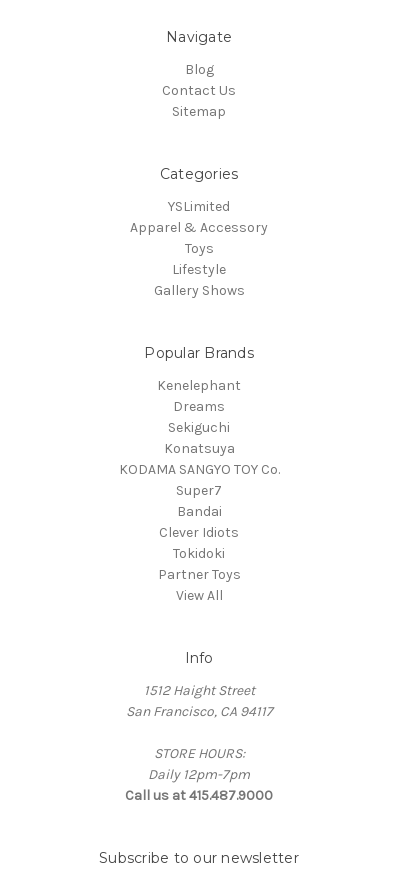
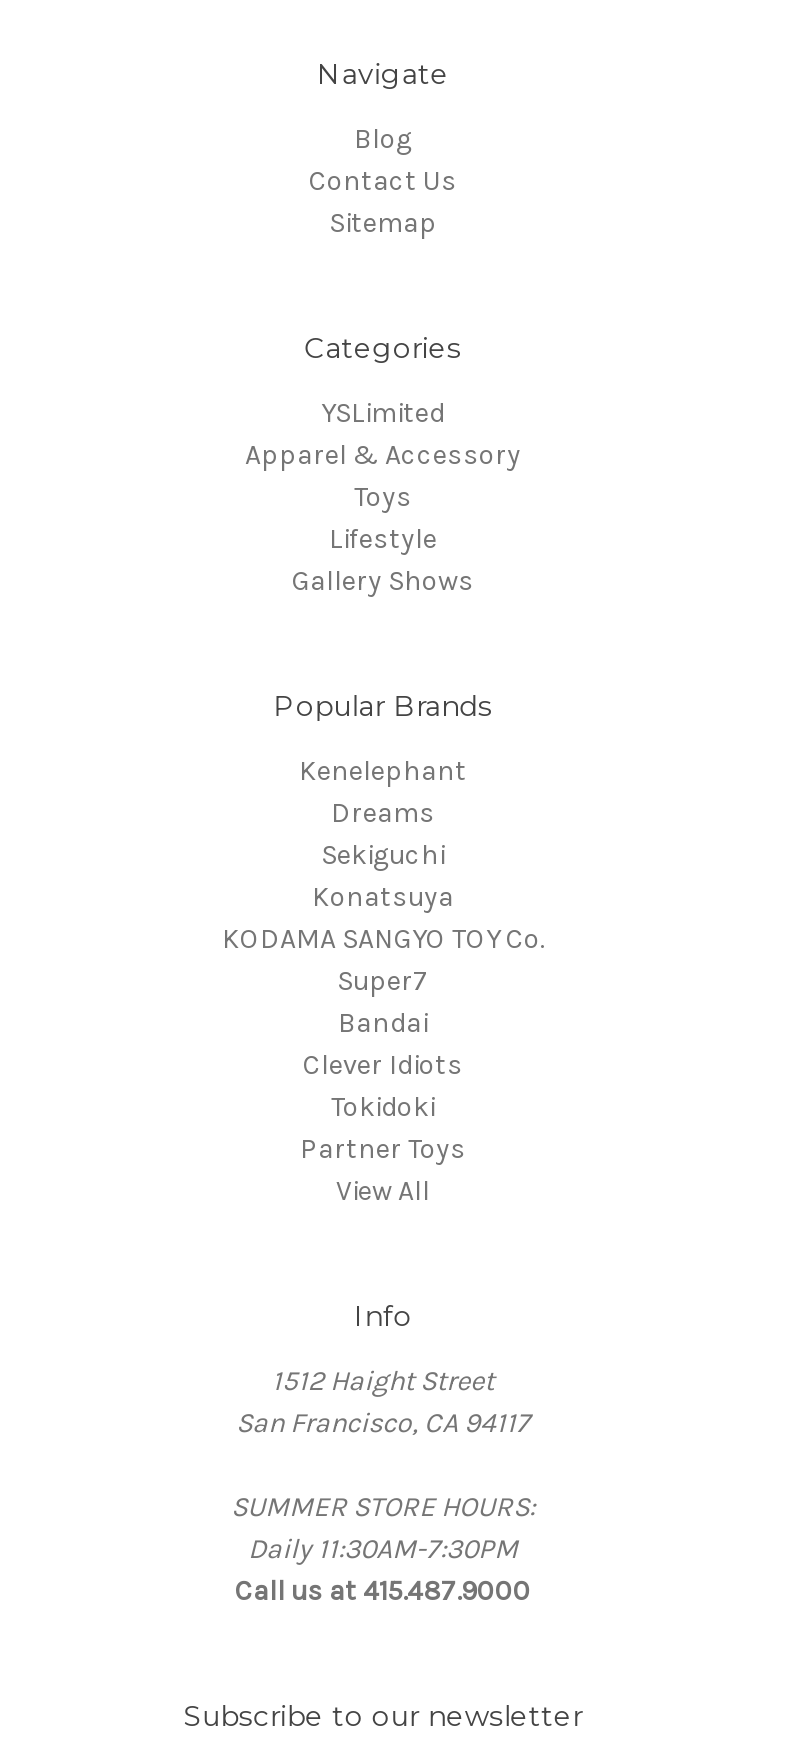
- STORE HOURS:
- Daily 12pm-7pm
+ SUMMER STORE HOURS:
+ Daily 11:30AM-7:30PM
